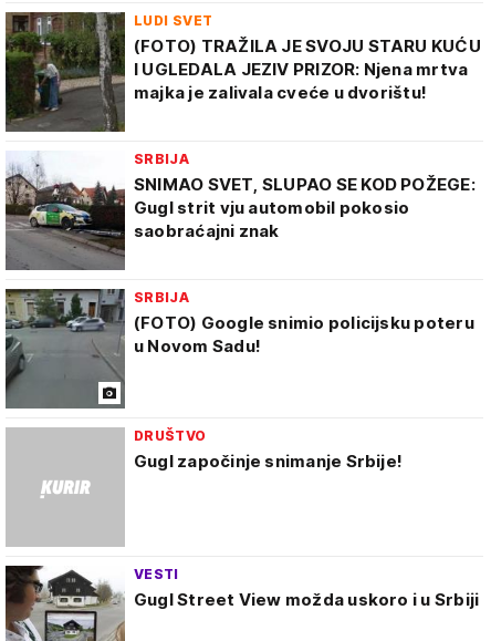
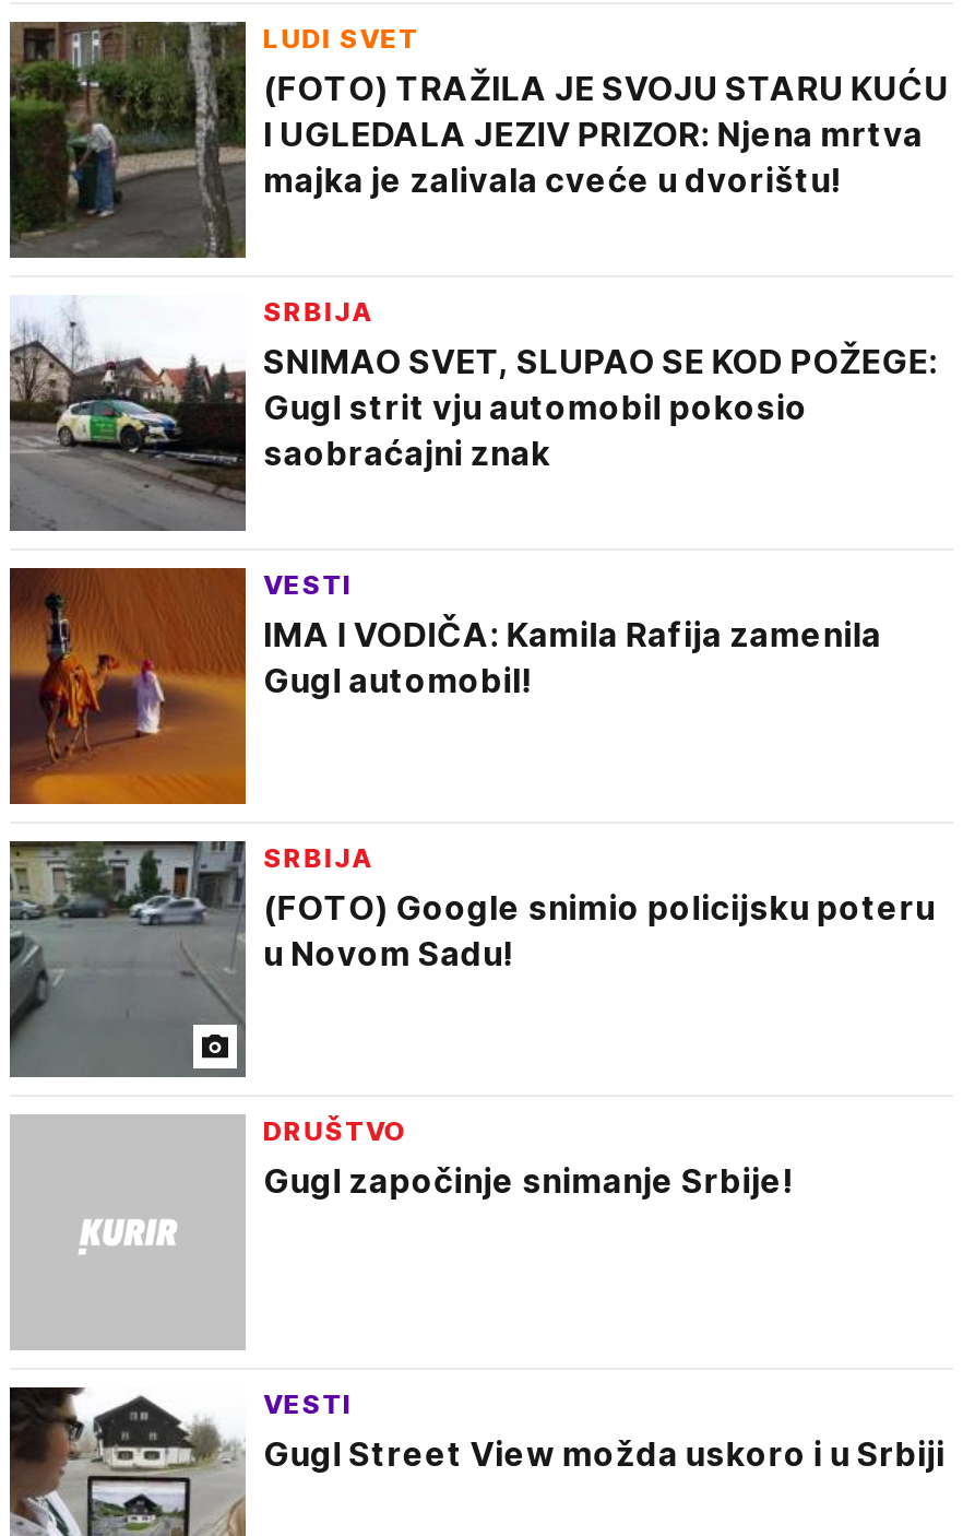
+ [image]
+ VESTI
+ IMA I VODIČA: Kamila Rafija zamenila
+ Gugl automobil!
